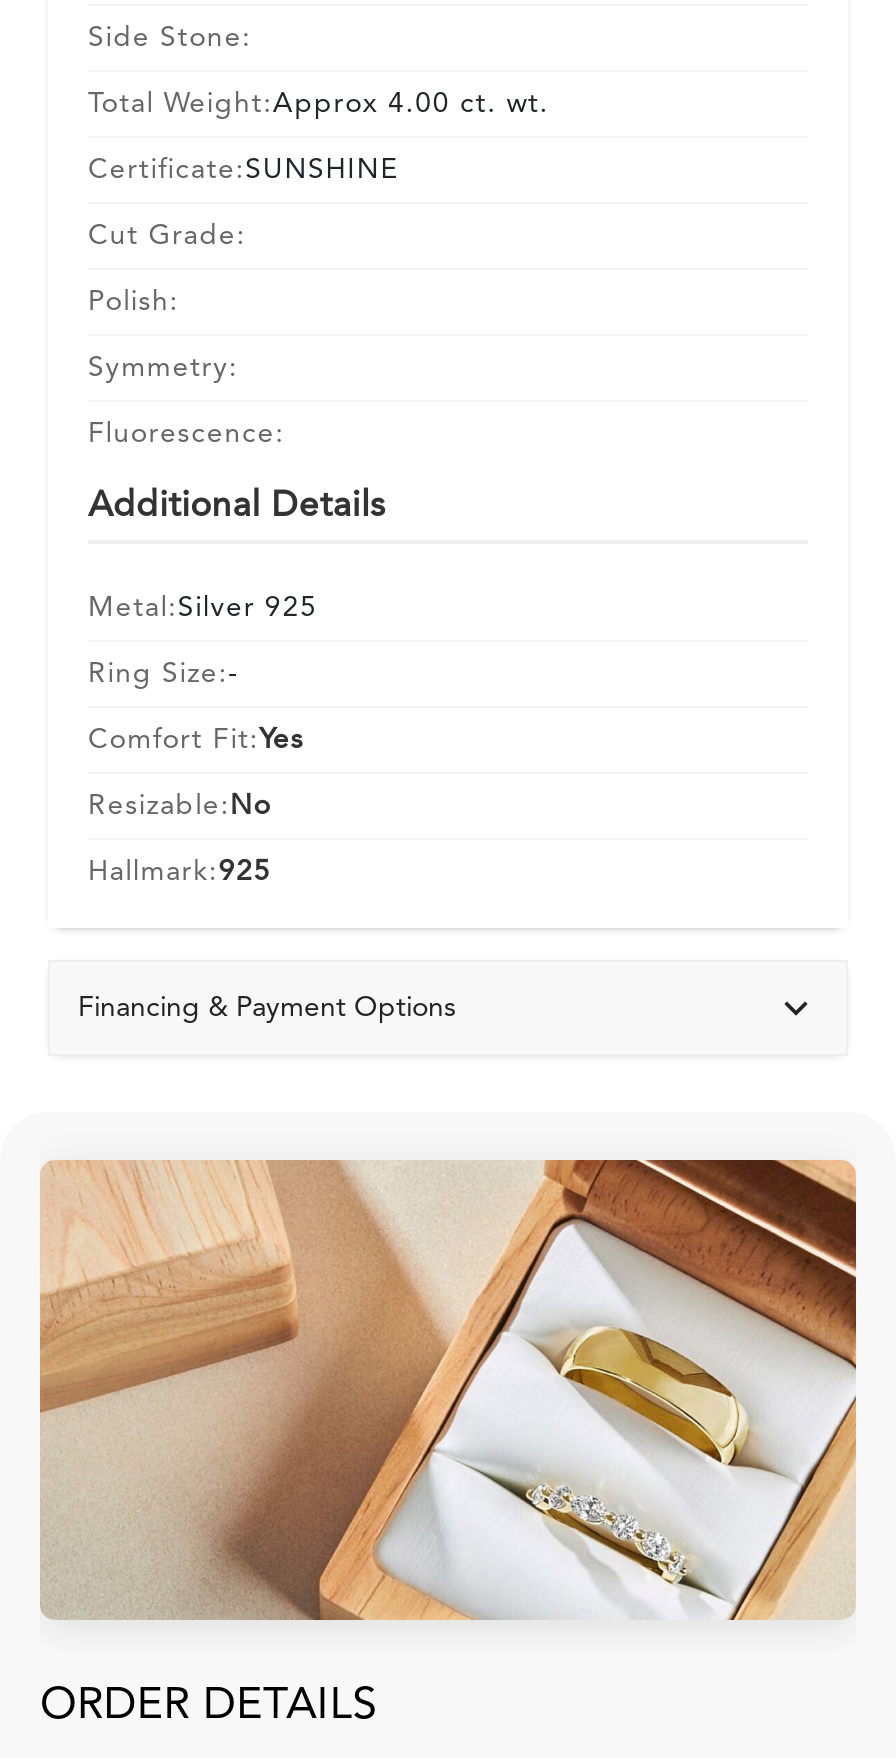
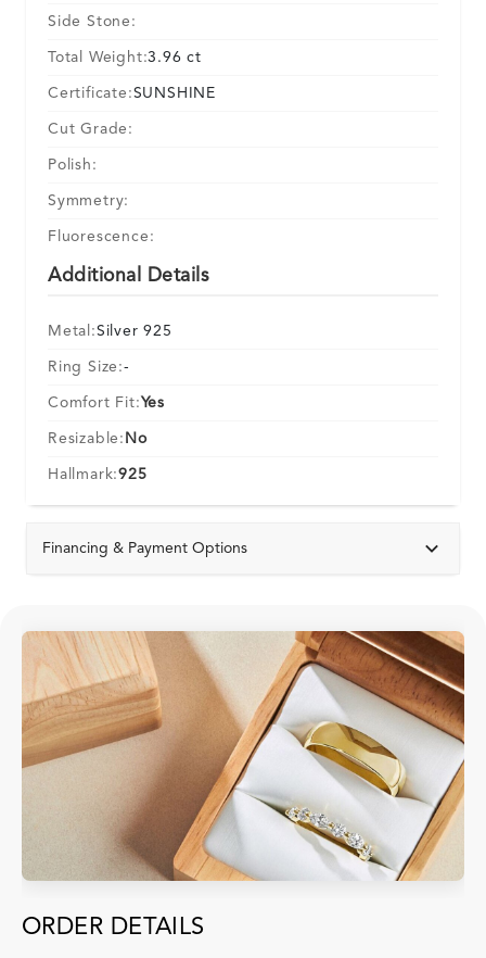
- Total Weight:Approx 4.00 ct. wt.
+ Total Weight:3.96 ct
